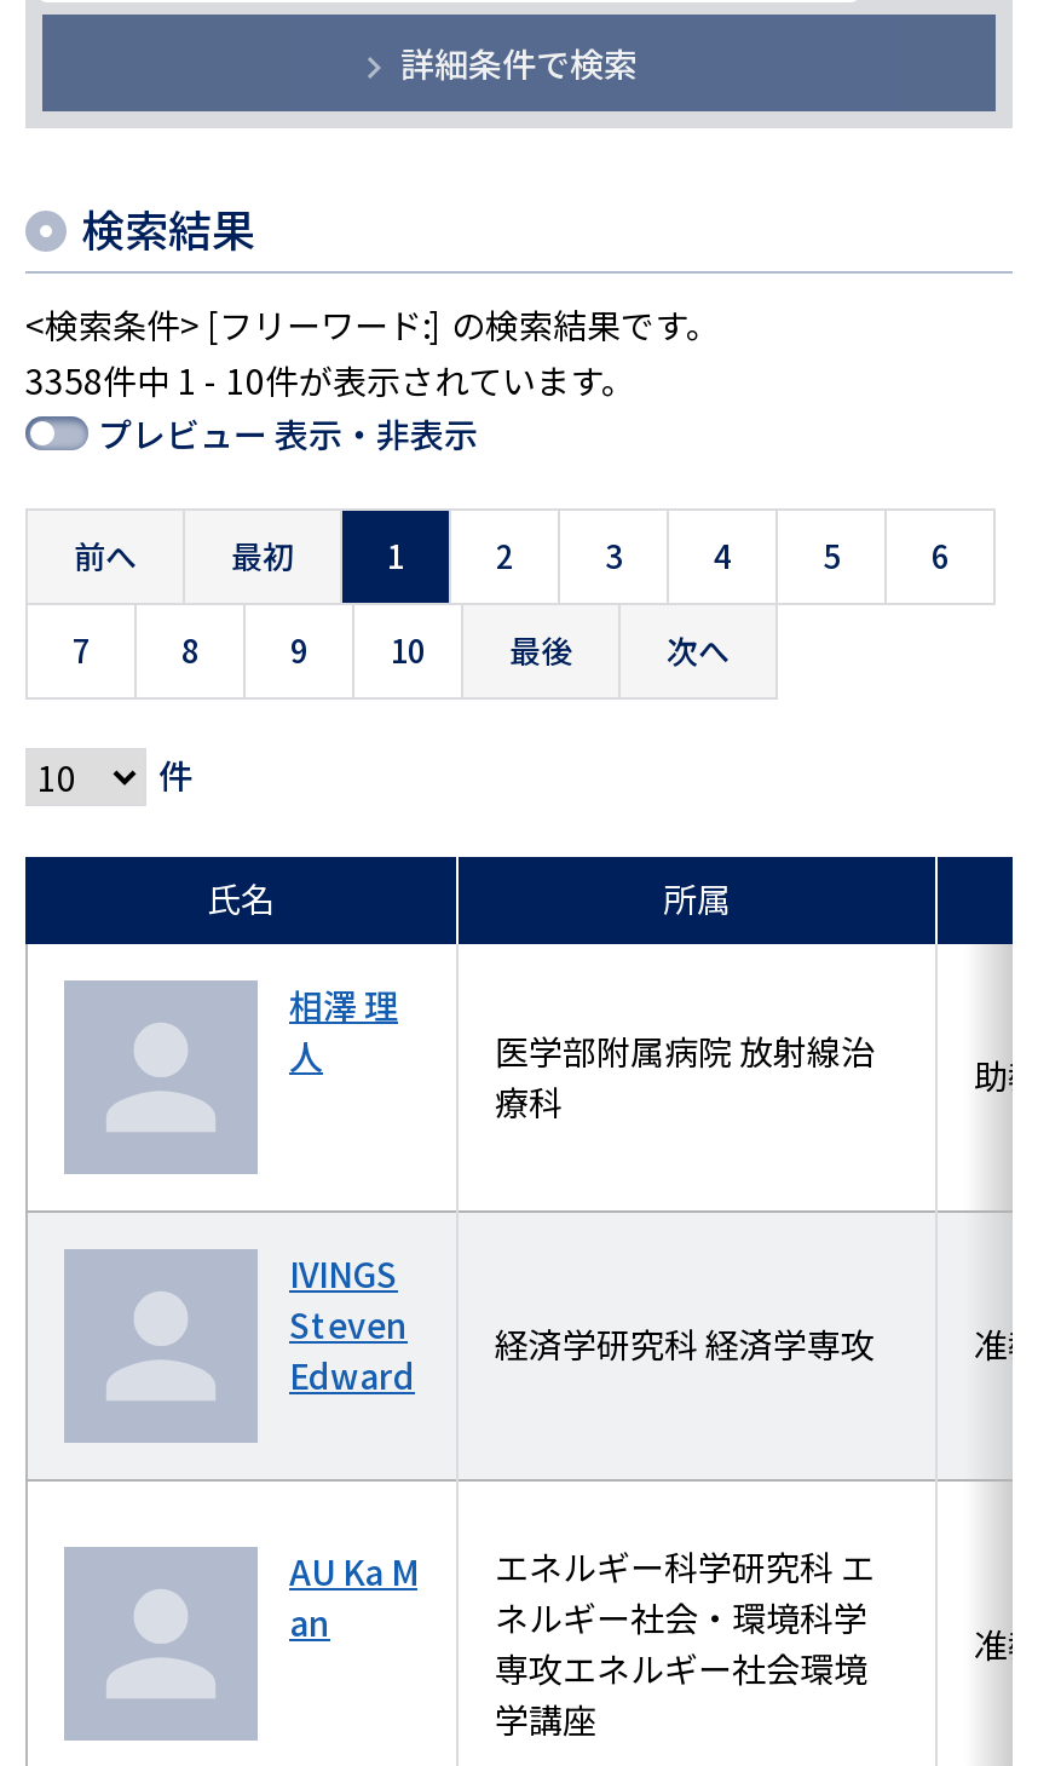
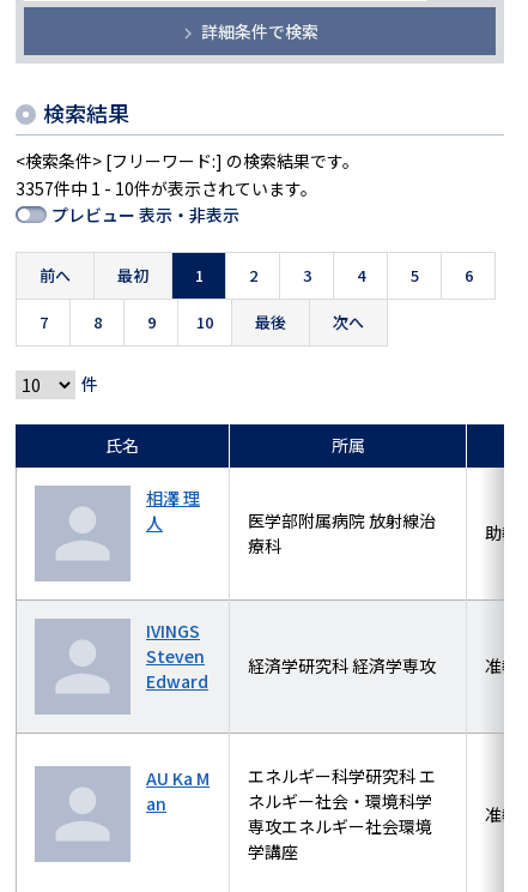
- 3358件中 1 - 10件が表示されています。
+ 3357件中 1 - 10件が表示されています。
